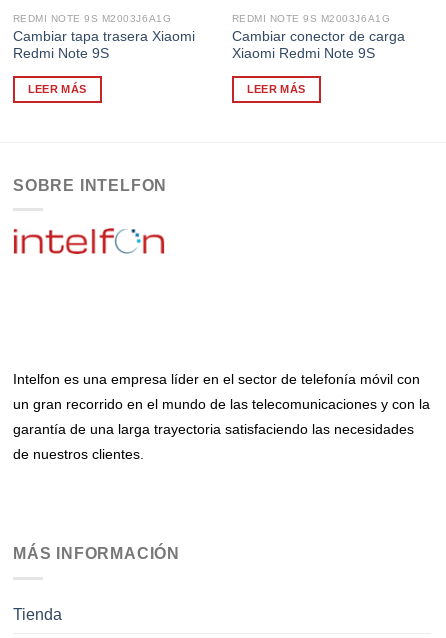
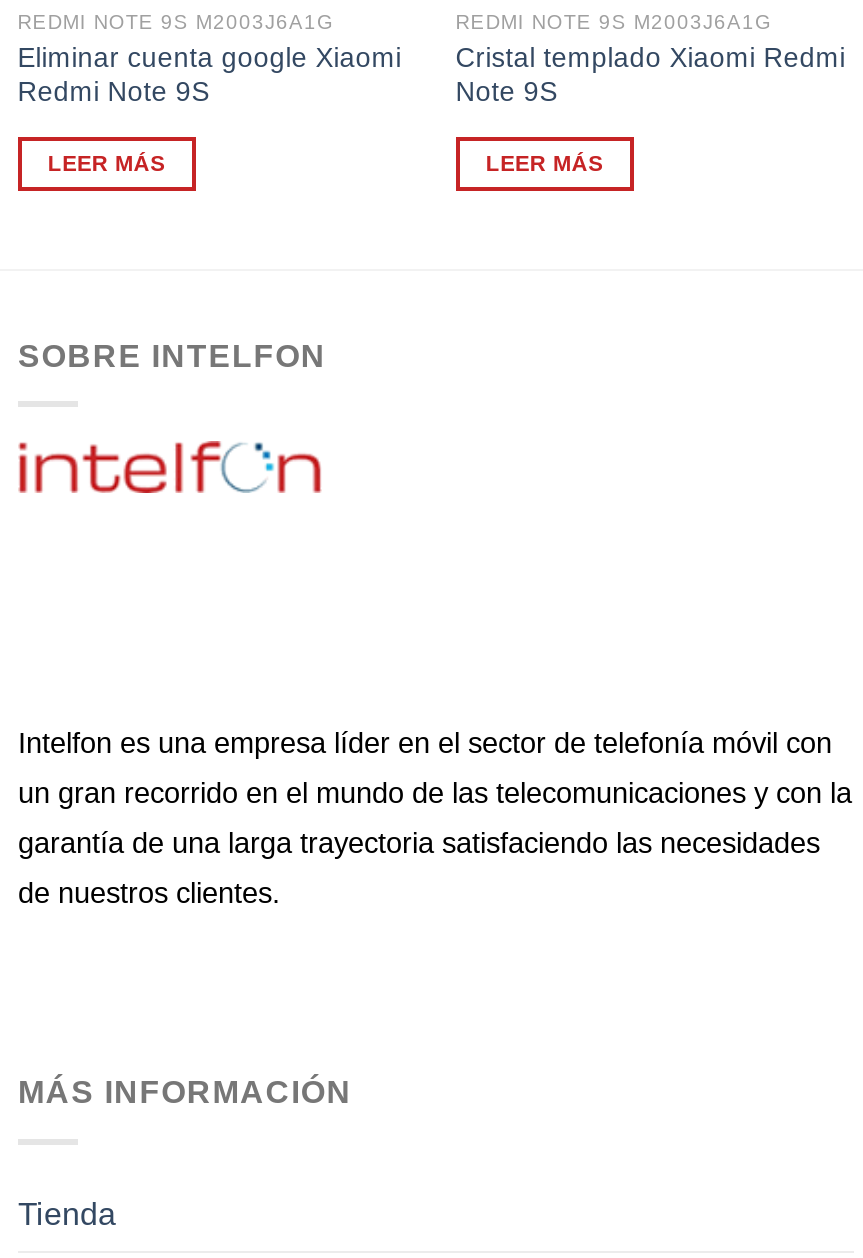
- Cambiar tapa trasera Xiaomi
+ Eliminar cuenta google Xiaomi

- Cambiar conector de carga
- Xiaomi Redmi Note 9S
+ Cristal templado Xiaomi Redmi
+ Note 9S
